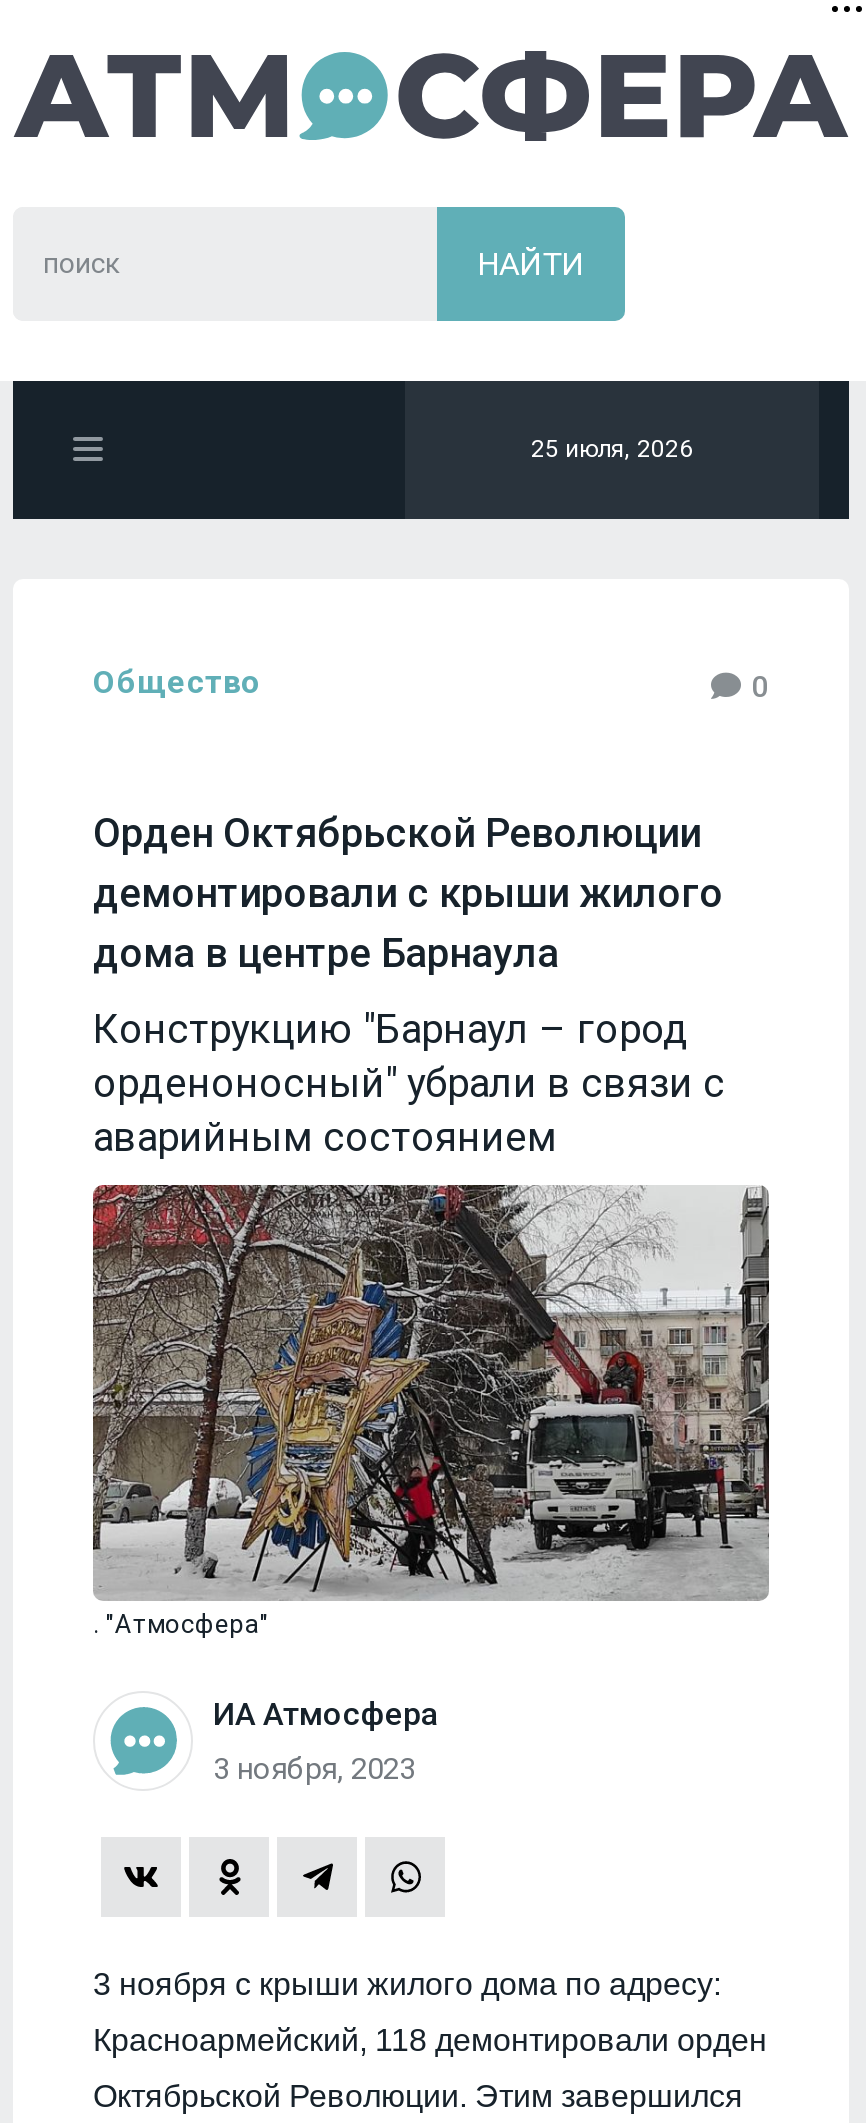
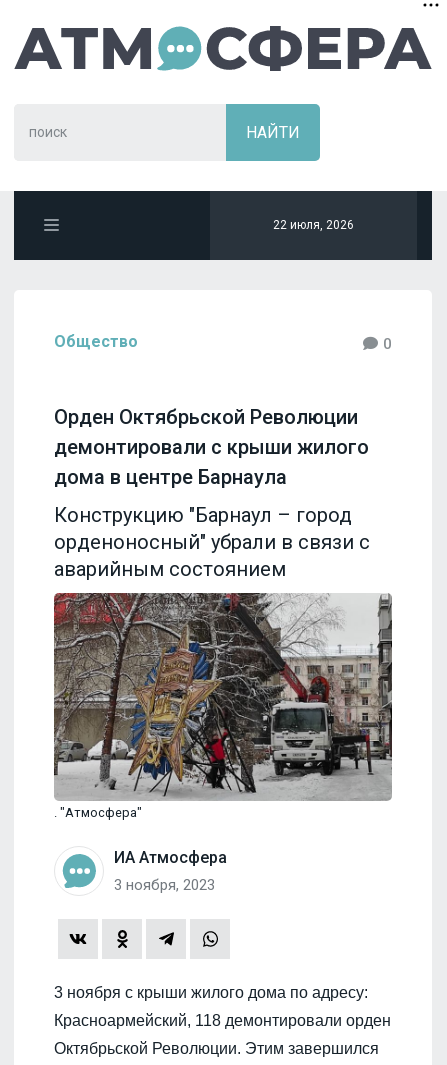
- 25 июля, 2026
+ 22 июля, 2026
